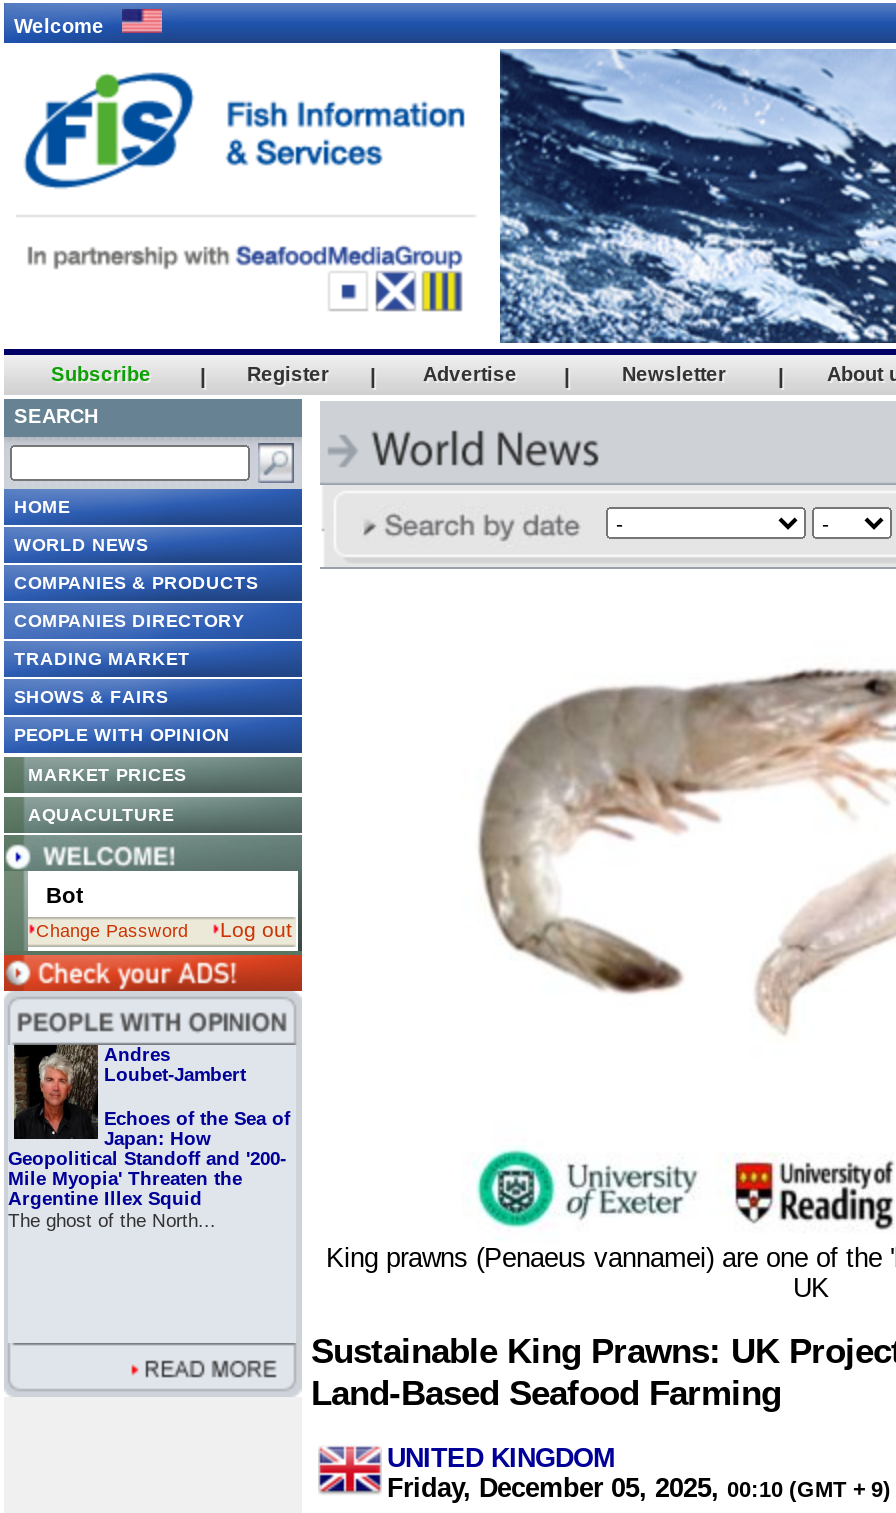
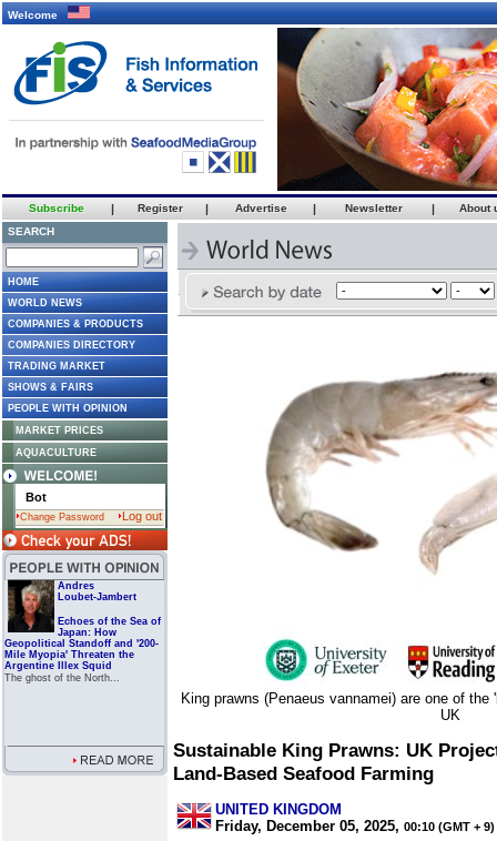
- [image]
+ [image]
